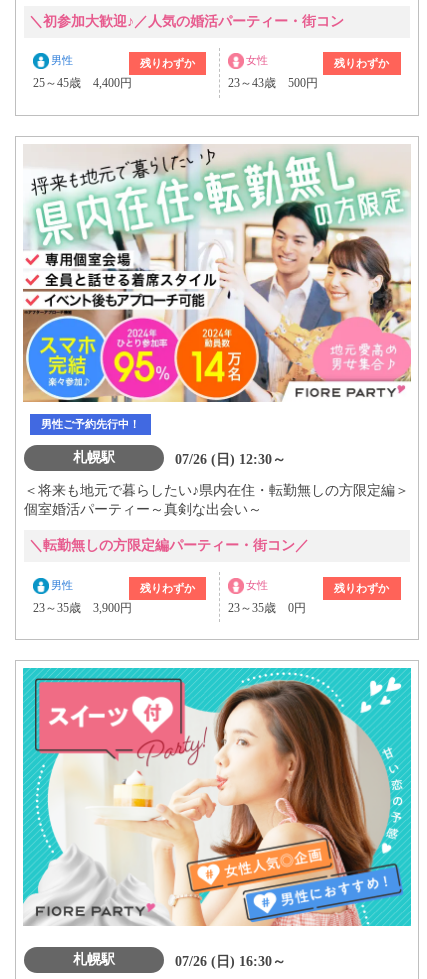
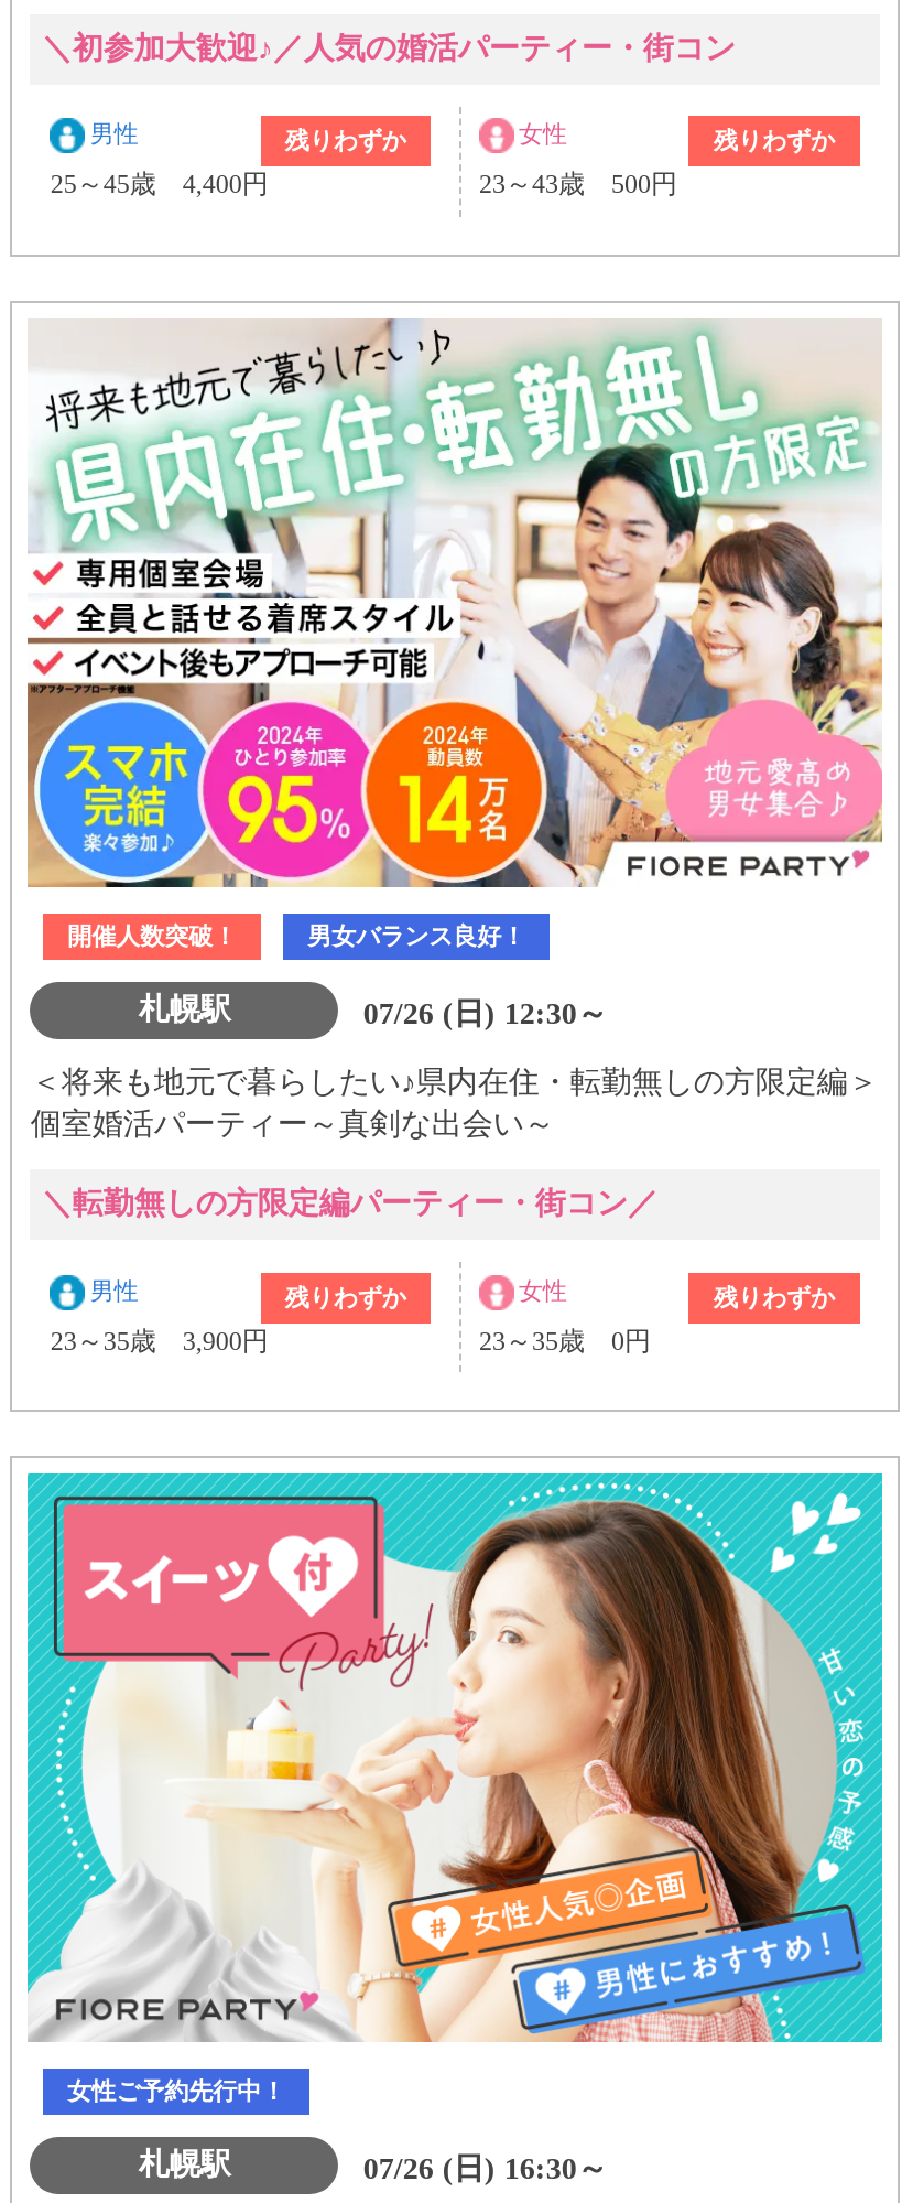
- 男性ご予約先行中！
+ 開催人数突破！
+ 男女バランス良好！

+ 女性ご予約先行中！
